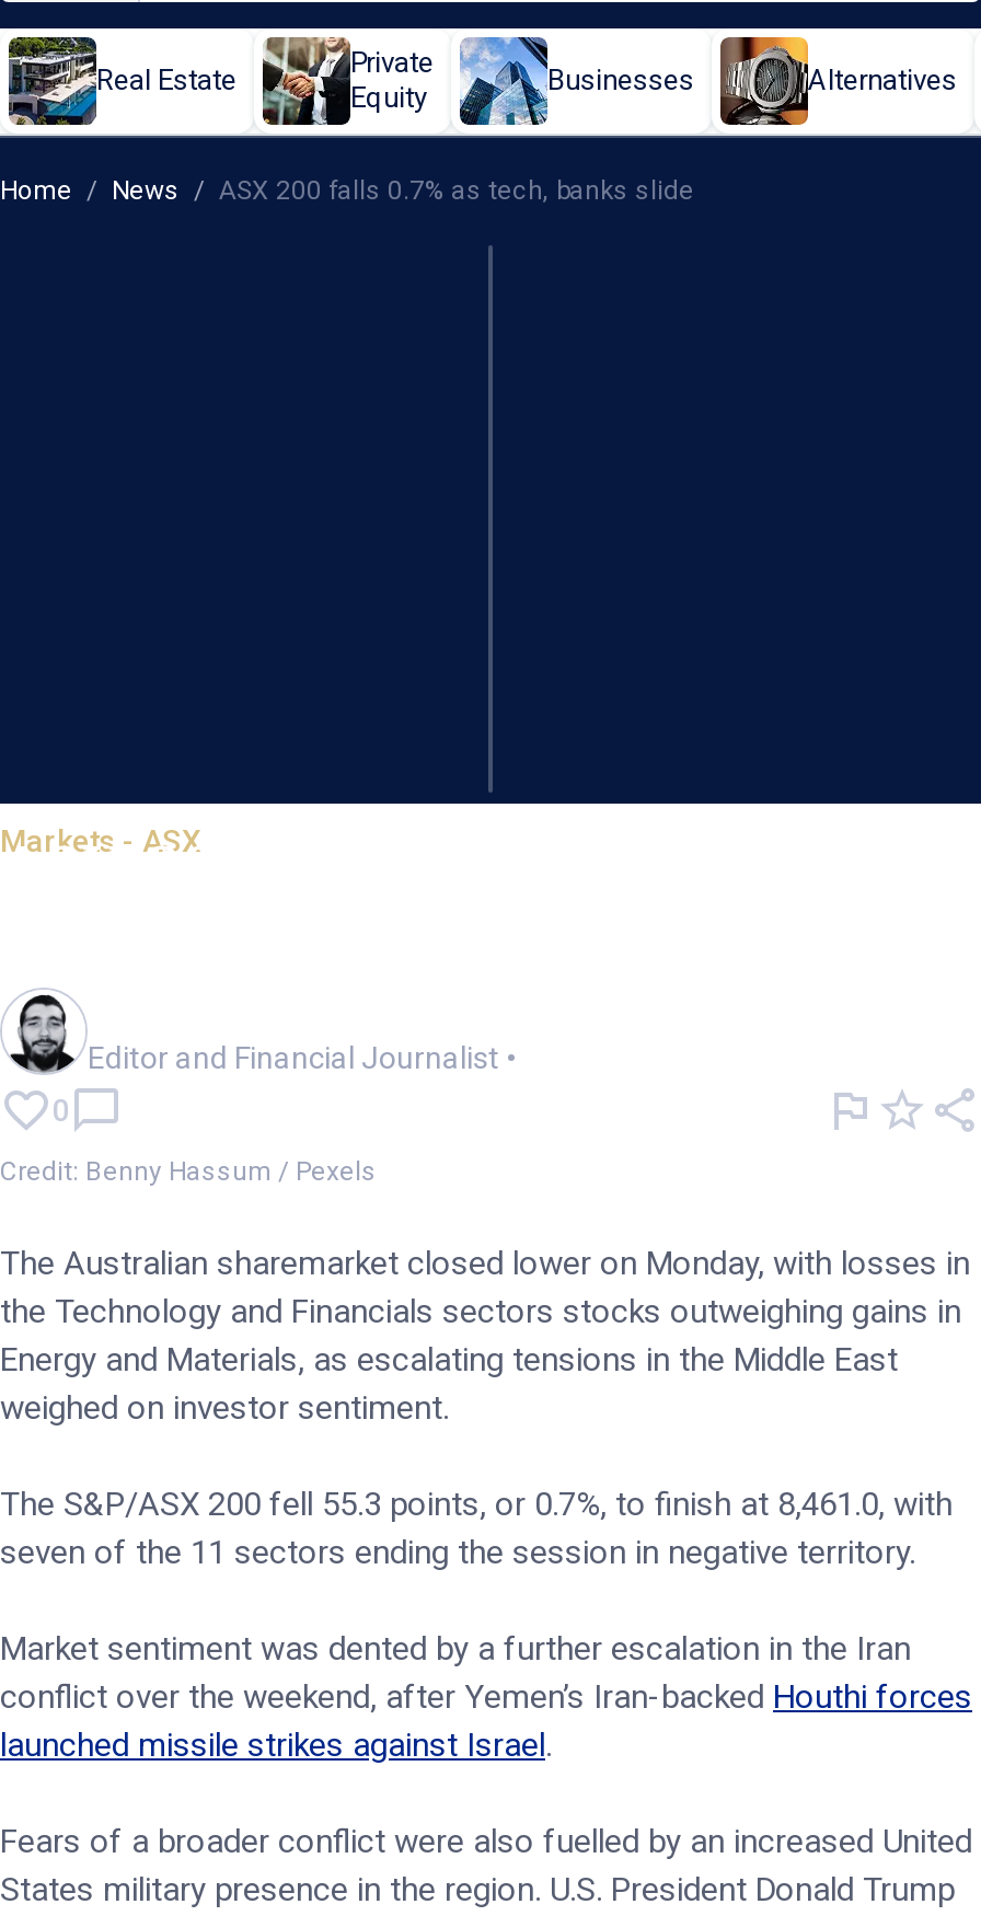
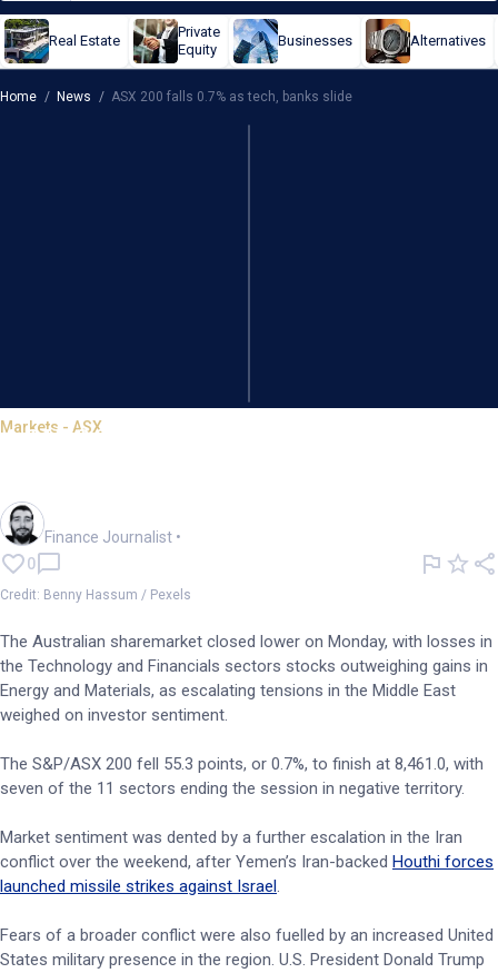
- Editor and Financial Journalist •
+ Finance Journalist •
